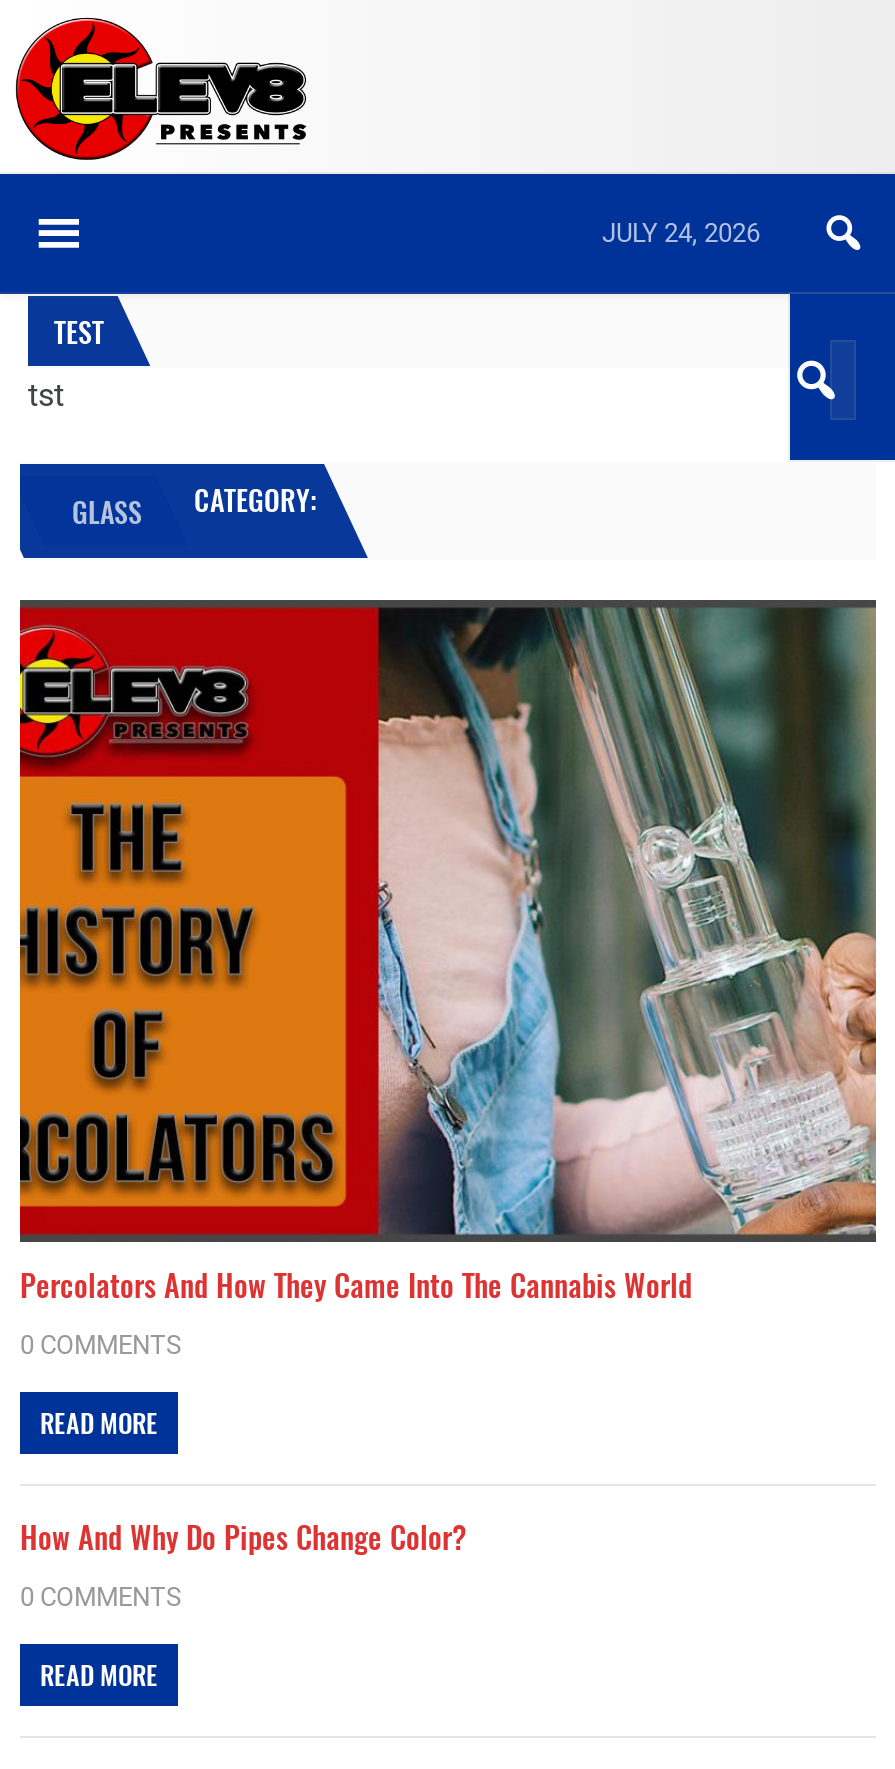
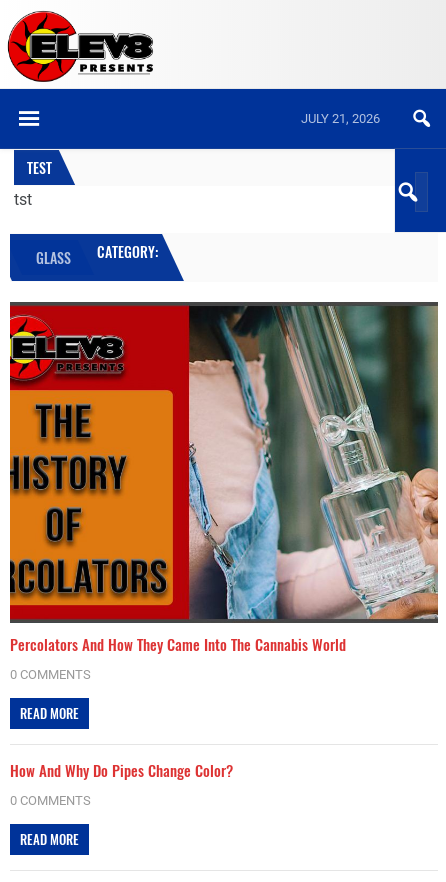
- JULY 24, 2026
+ JULY 21, 2026
